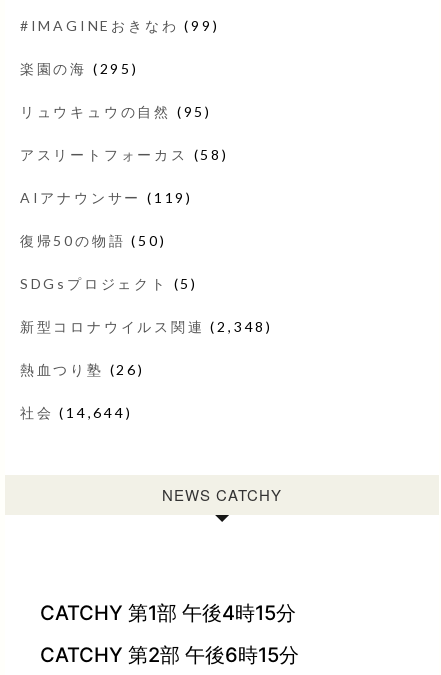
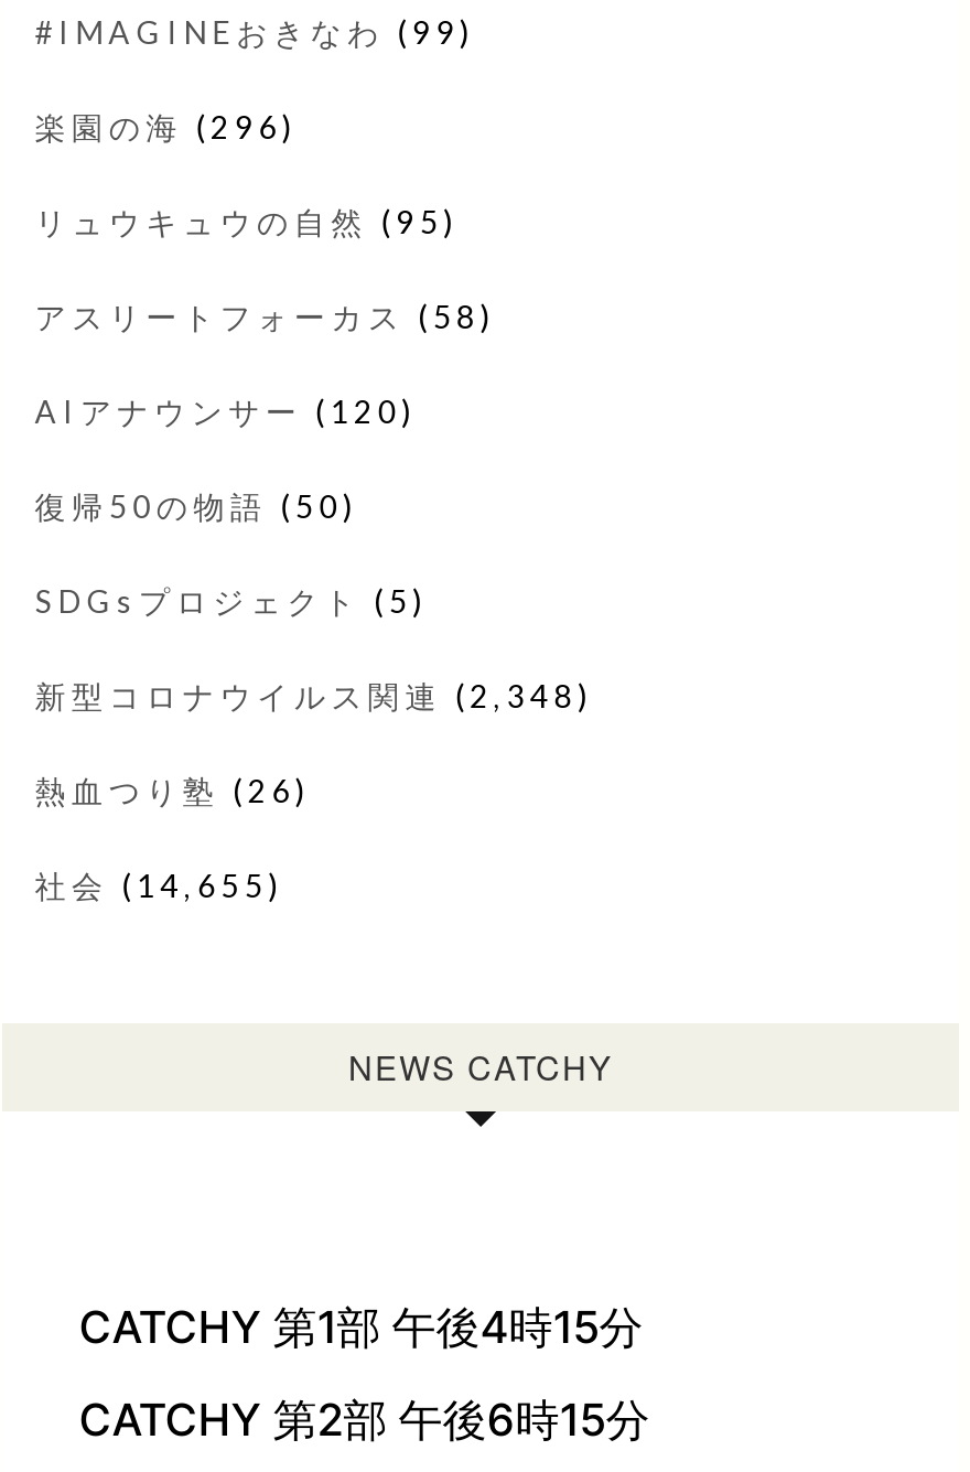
- 楽園の海(295)
+ 楽園の海(296)

- AIアナウンサー(119)
+ AIアナウンサー(120)

- 社会(14,644)
+ 社会(14,655)
